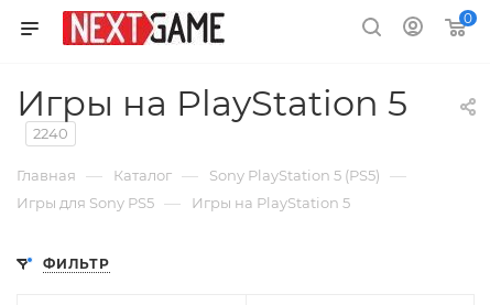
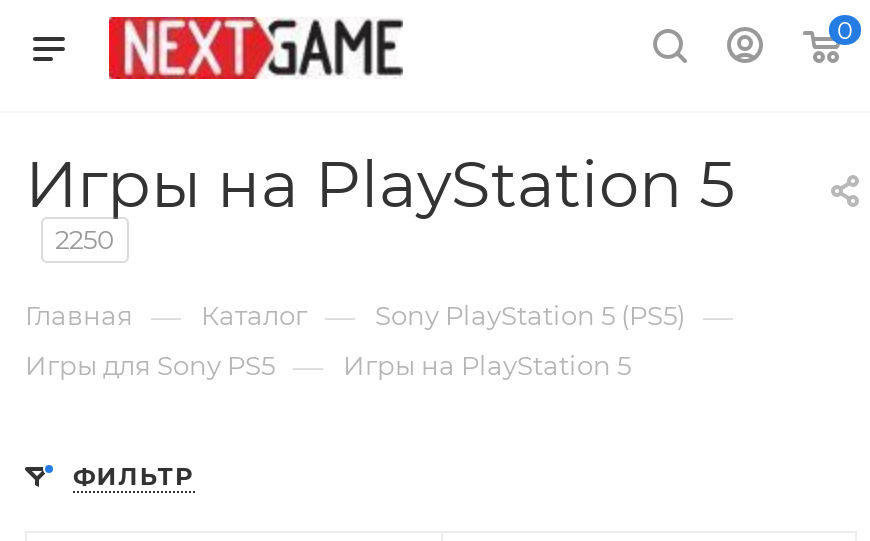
- 2240
+ 2250
